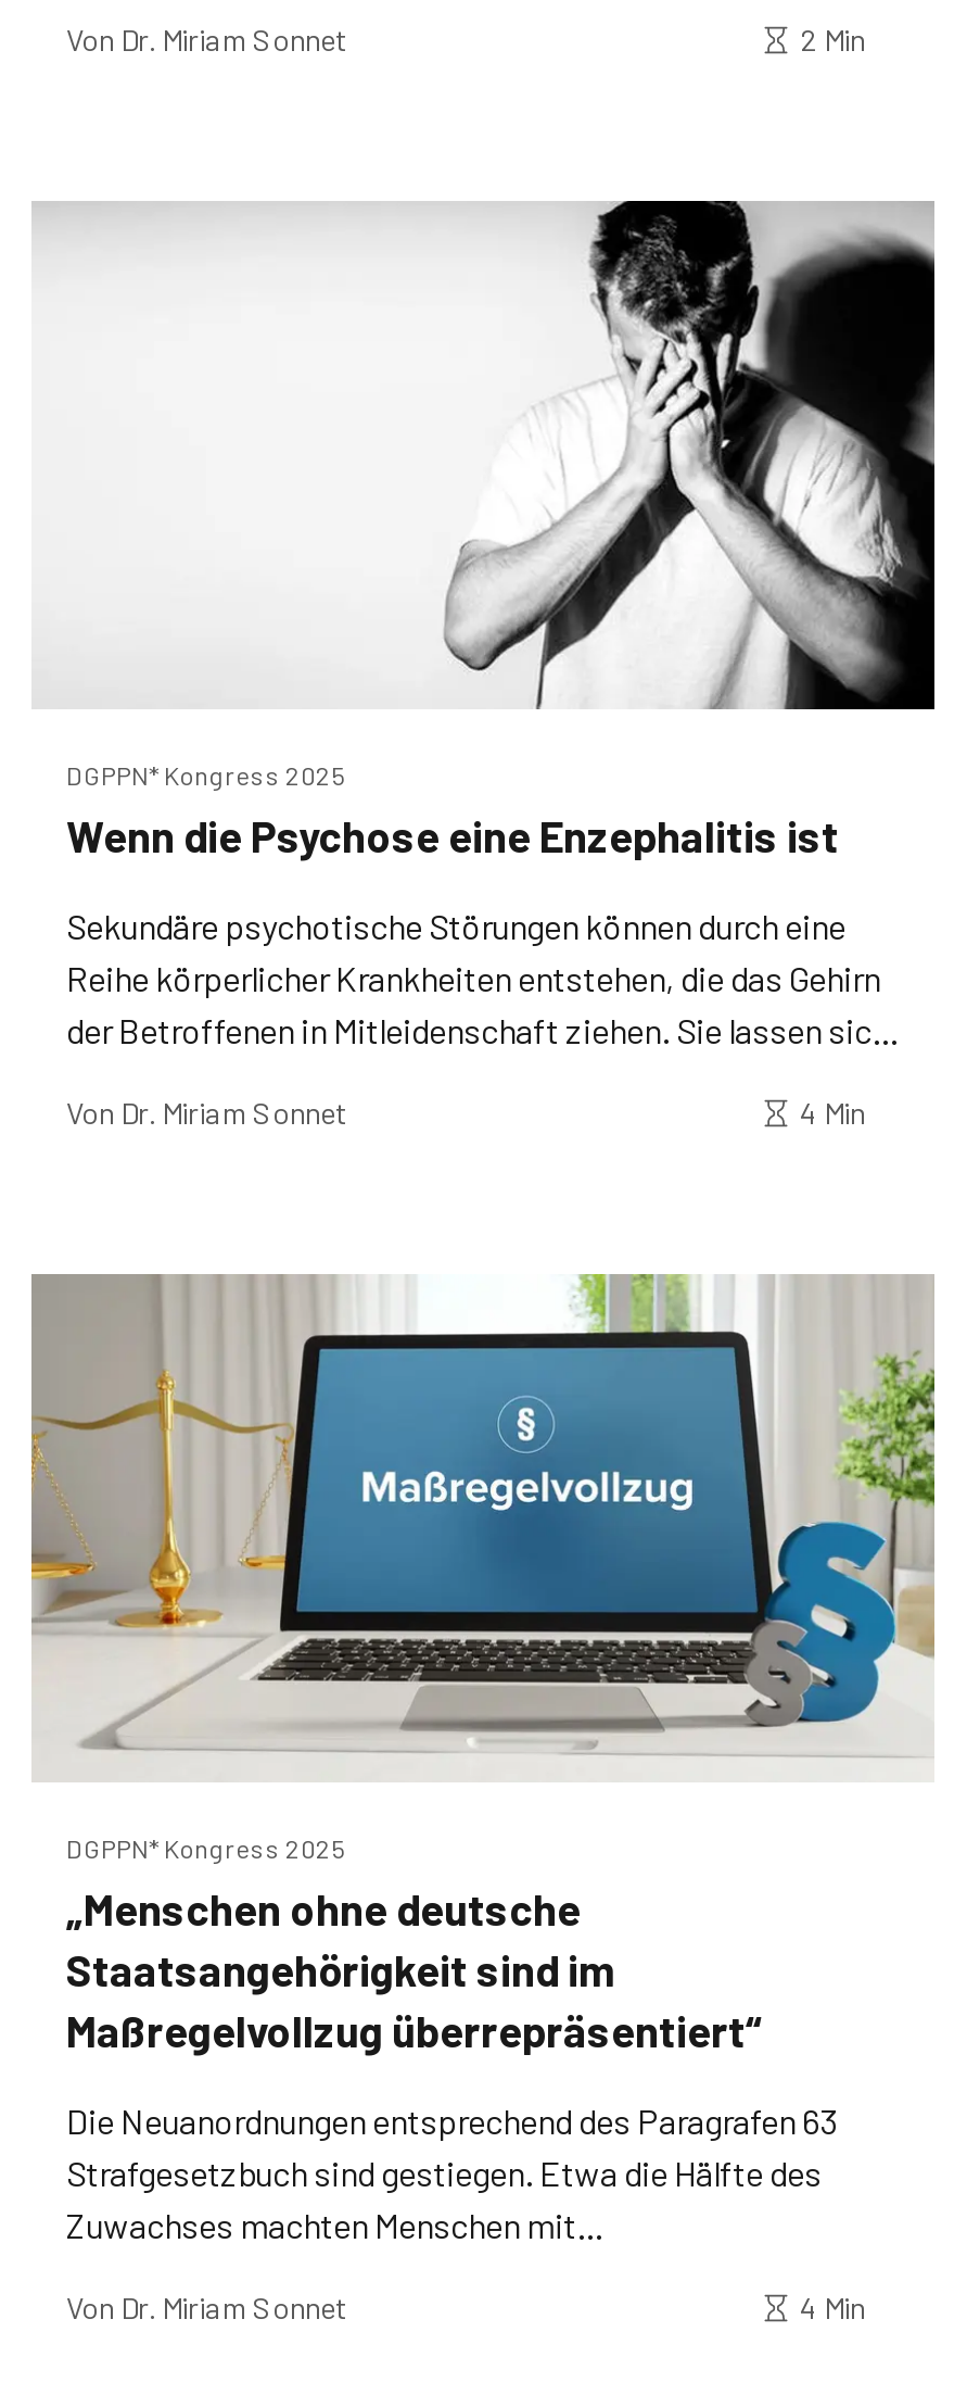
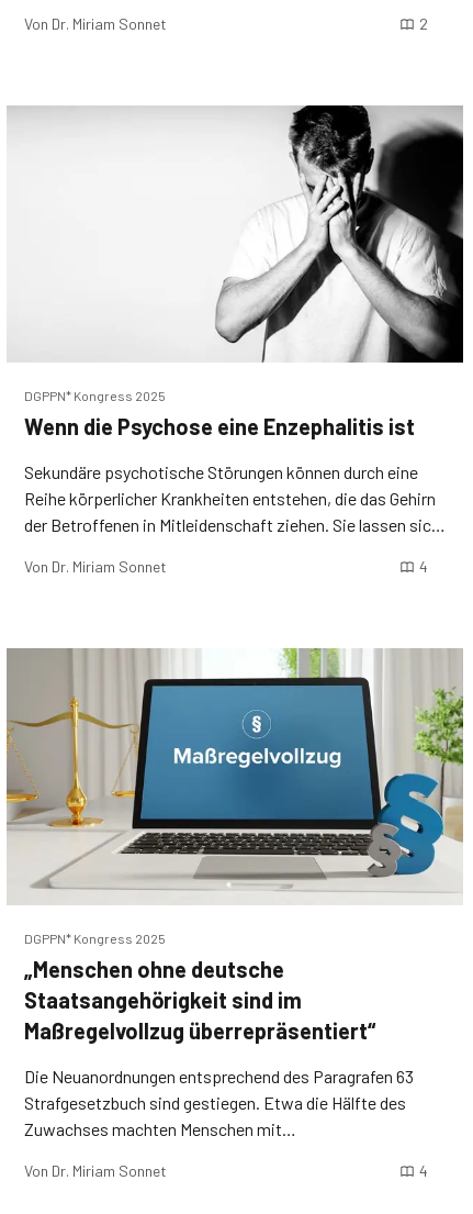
- 2 Min
+ 2

- 4 Min
+ 4

- 4 Min
+ 4
